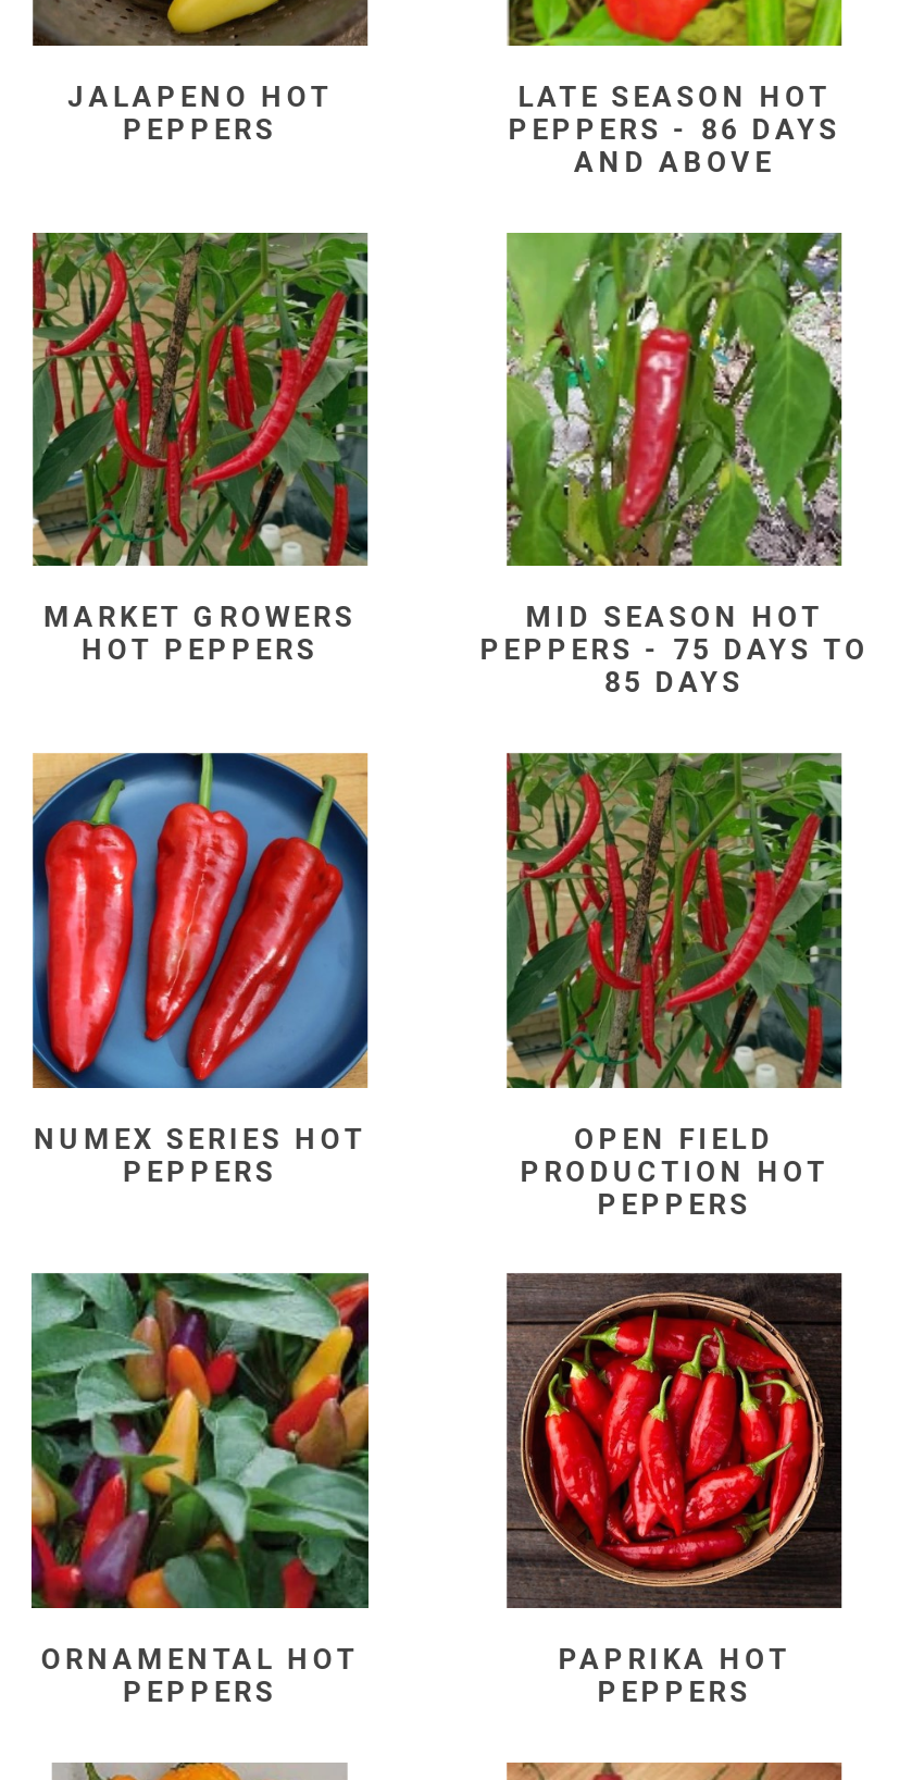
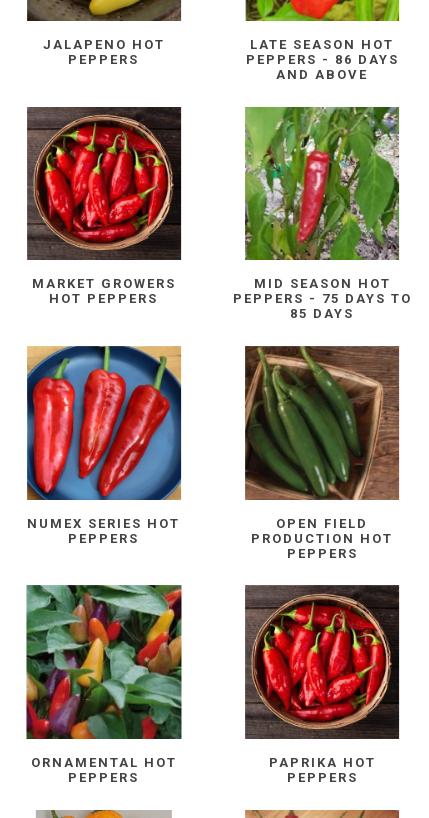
- [image]
+ [image]

- [image]
+ [image]
